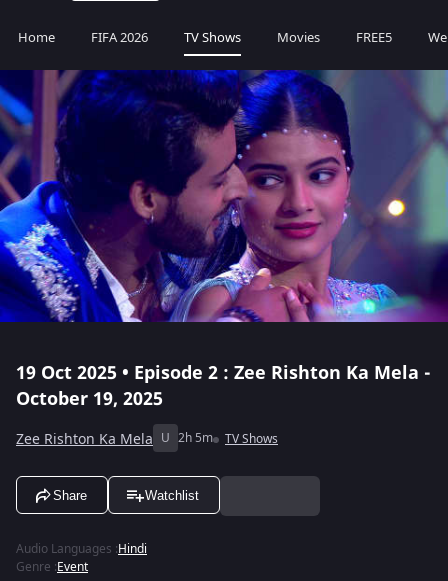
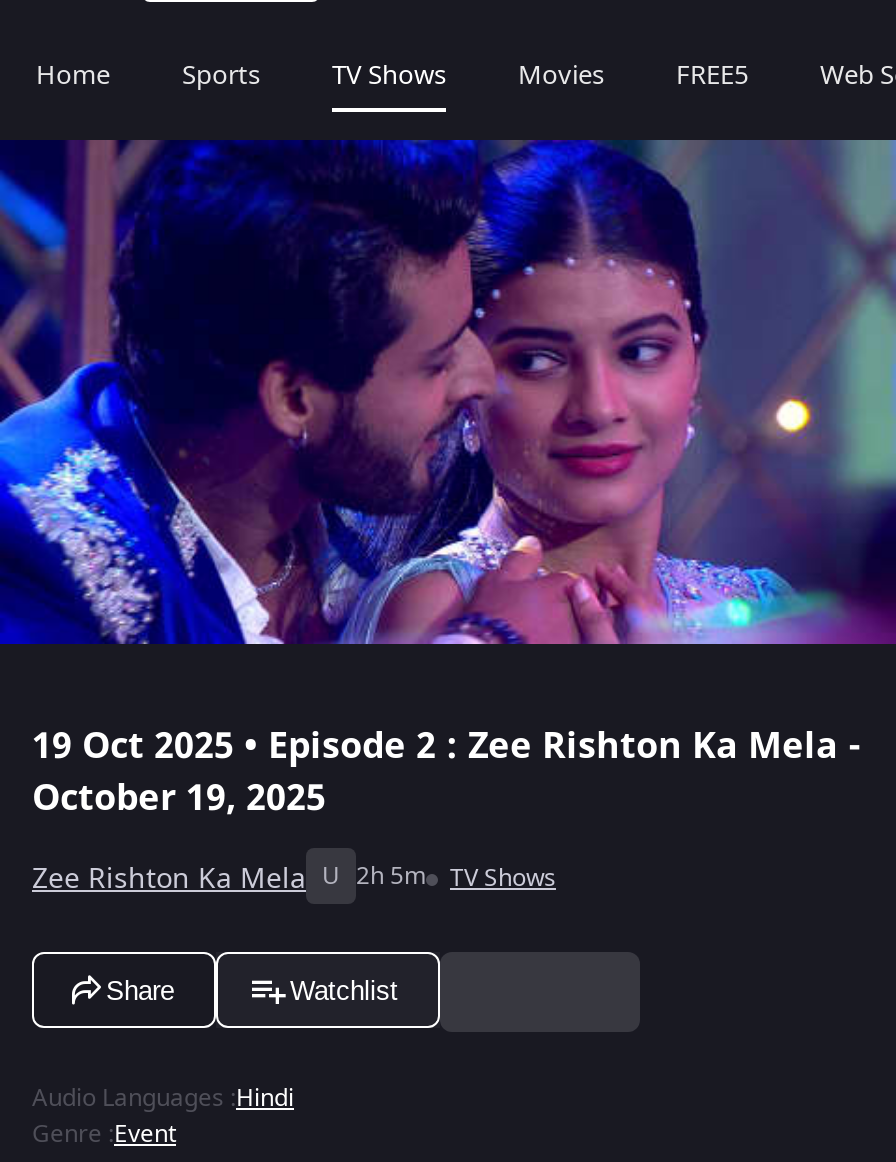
- FIFA 2026
+ Sports
